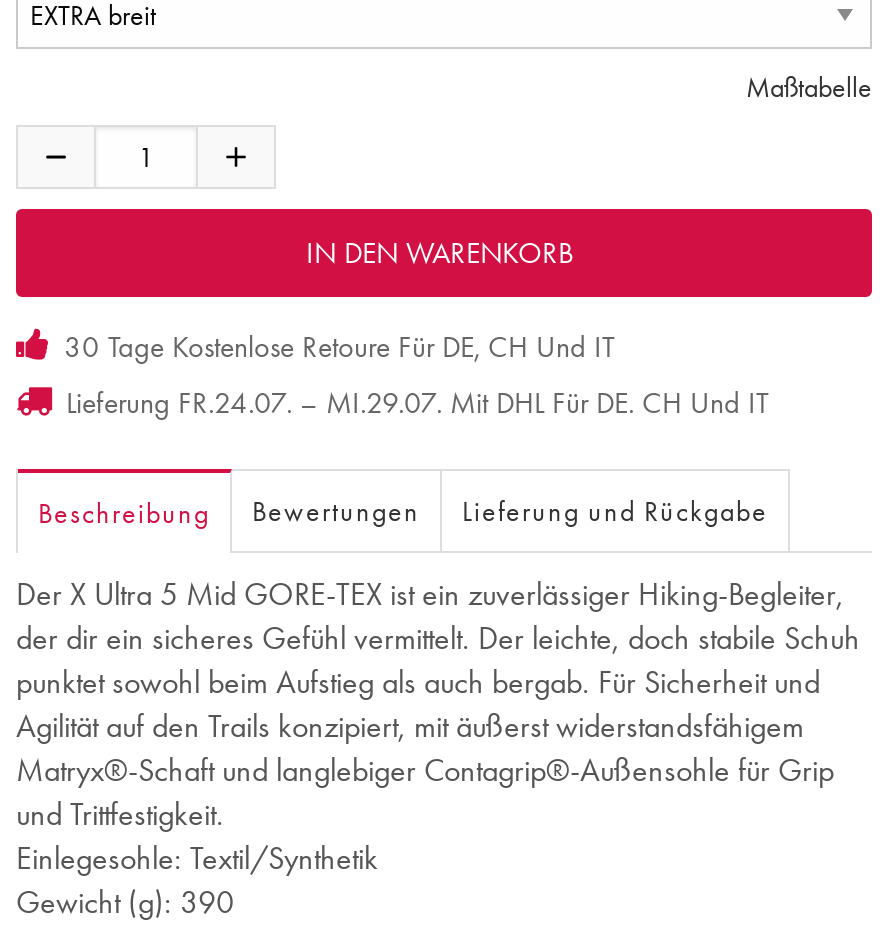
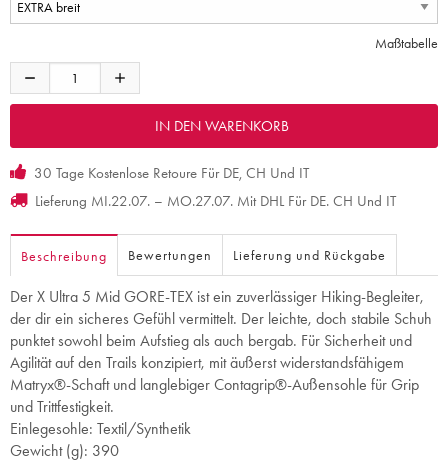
- Lieferung FR.24.07. – MI.29.07. Mit DHL Für DE. CH Und IT
+ Lieferung MI.22.07. – MO.27.07. Mit DHL Für DE. CH Und IT
